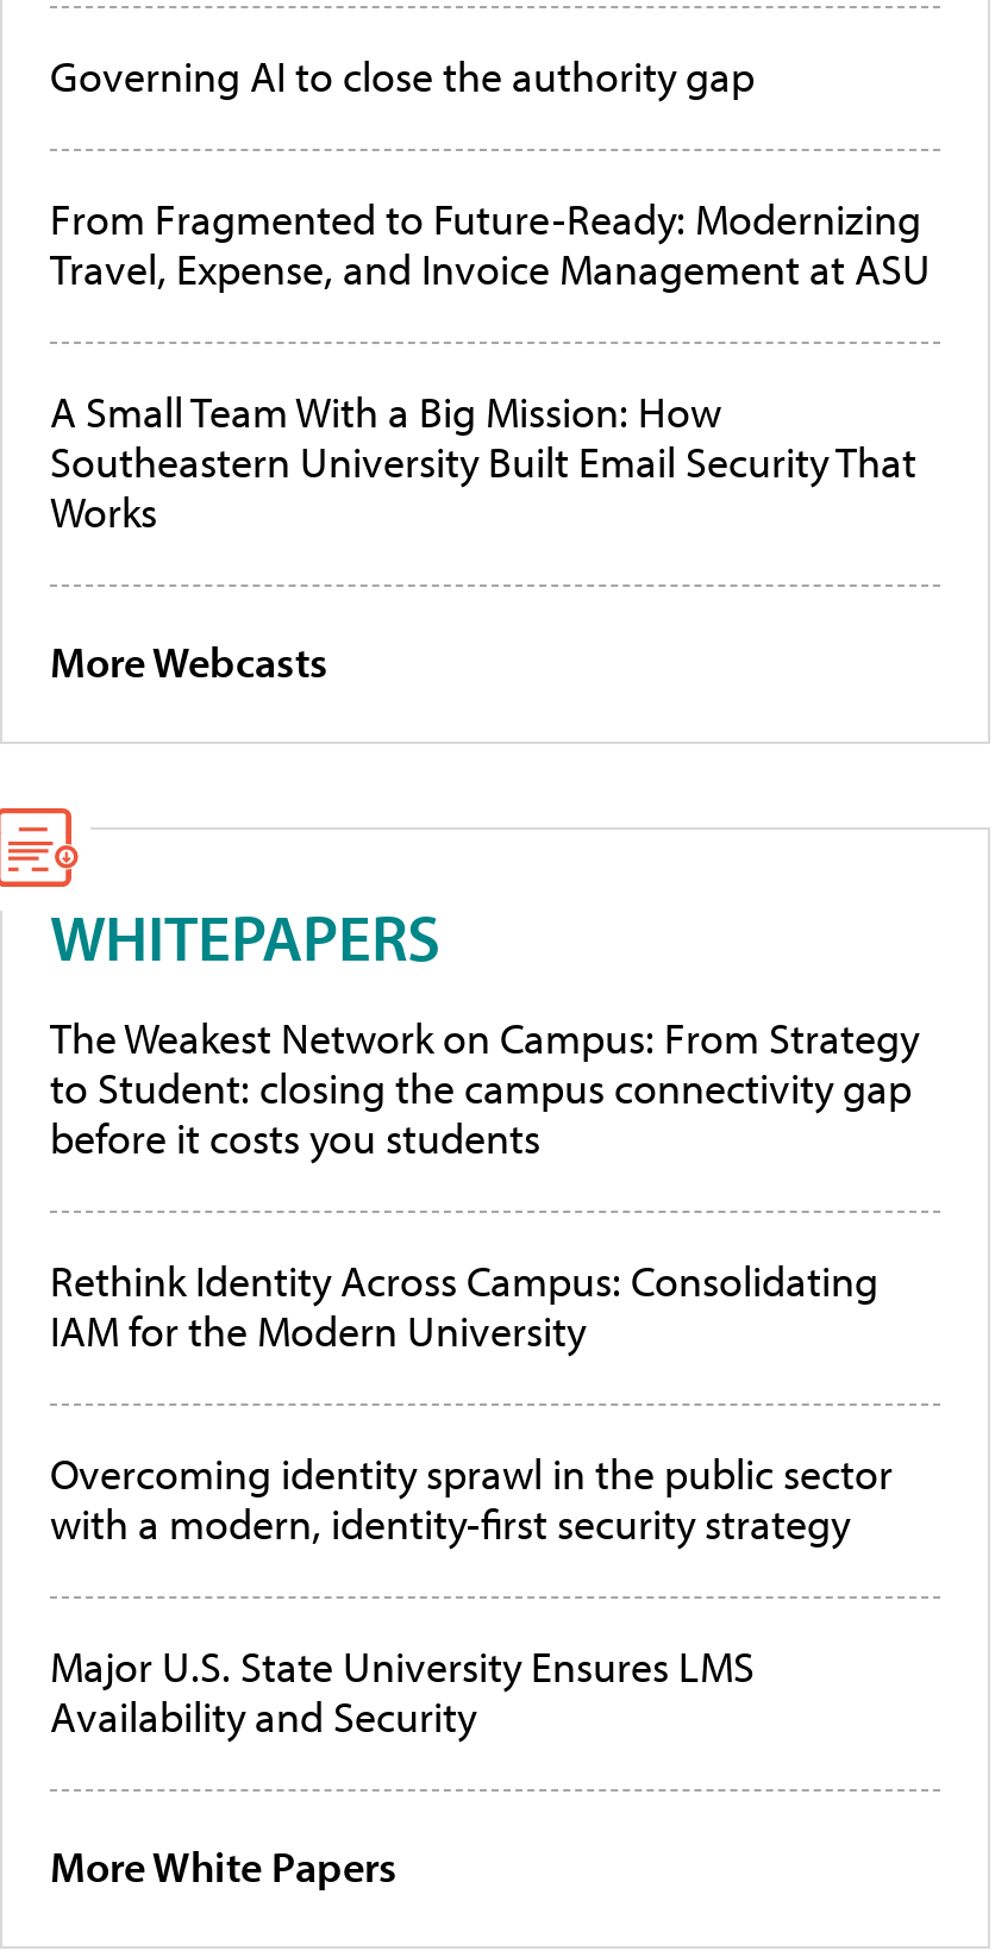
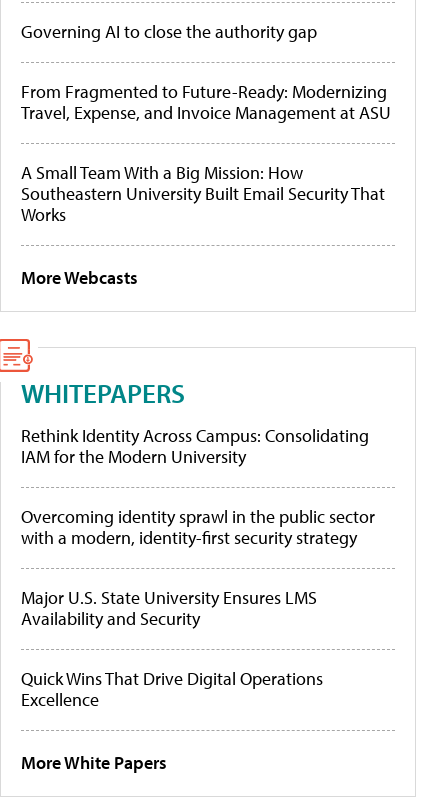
- The Weakest Network on Campus: From Strategy
- to Student: closing the campus connectivity gap
- before it costs you students

moved up: Rethink Identity Across Campus: Consolidating | IAM for the Modern University | Overcoming identity sprawl in the public sector | with a modern, identity-first security strategy | Major U.S. State University Ensures LMS | Availability and Security

+ Quick Wins That Drive Digital Operations
+ Excellence
